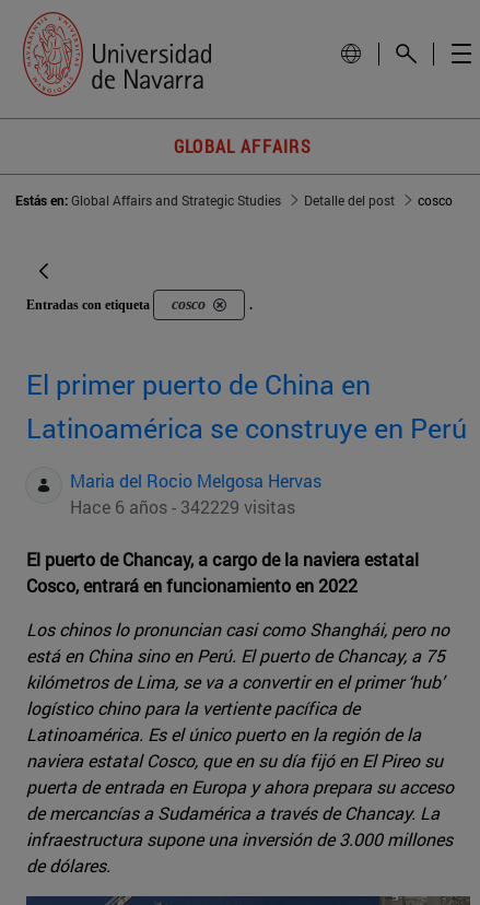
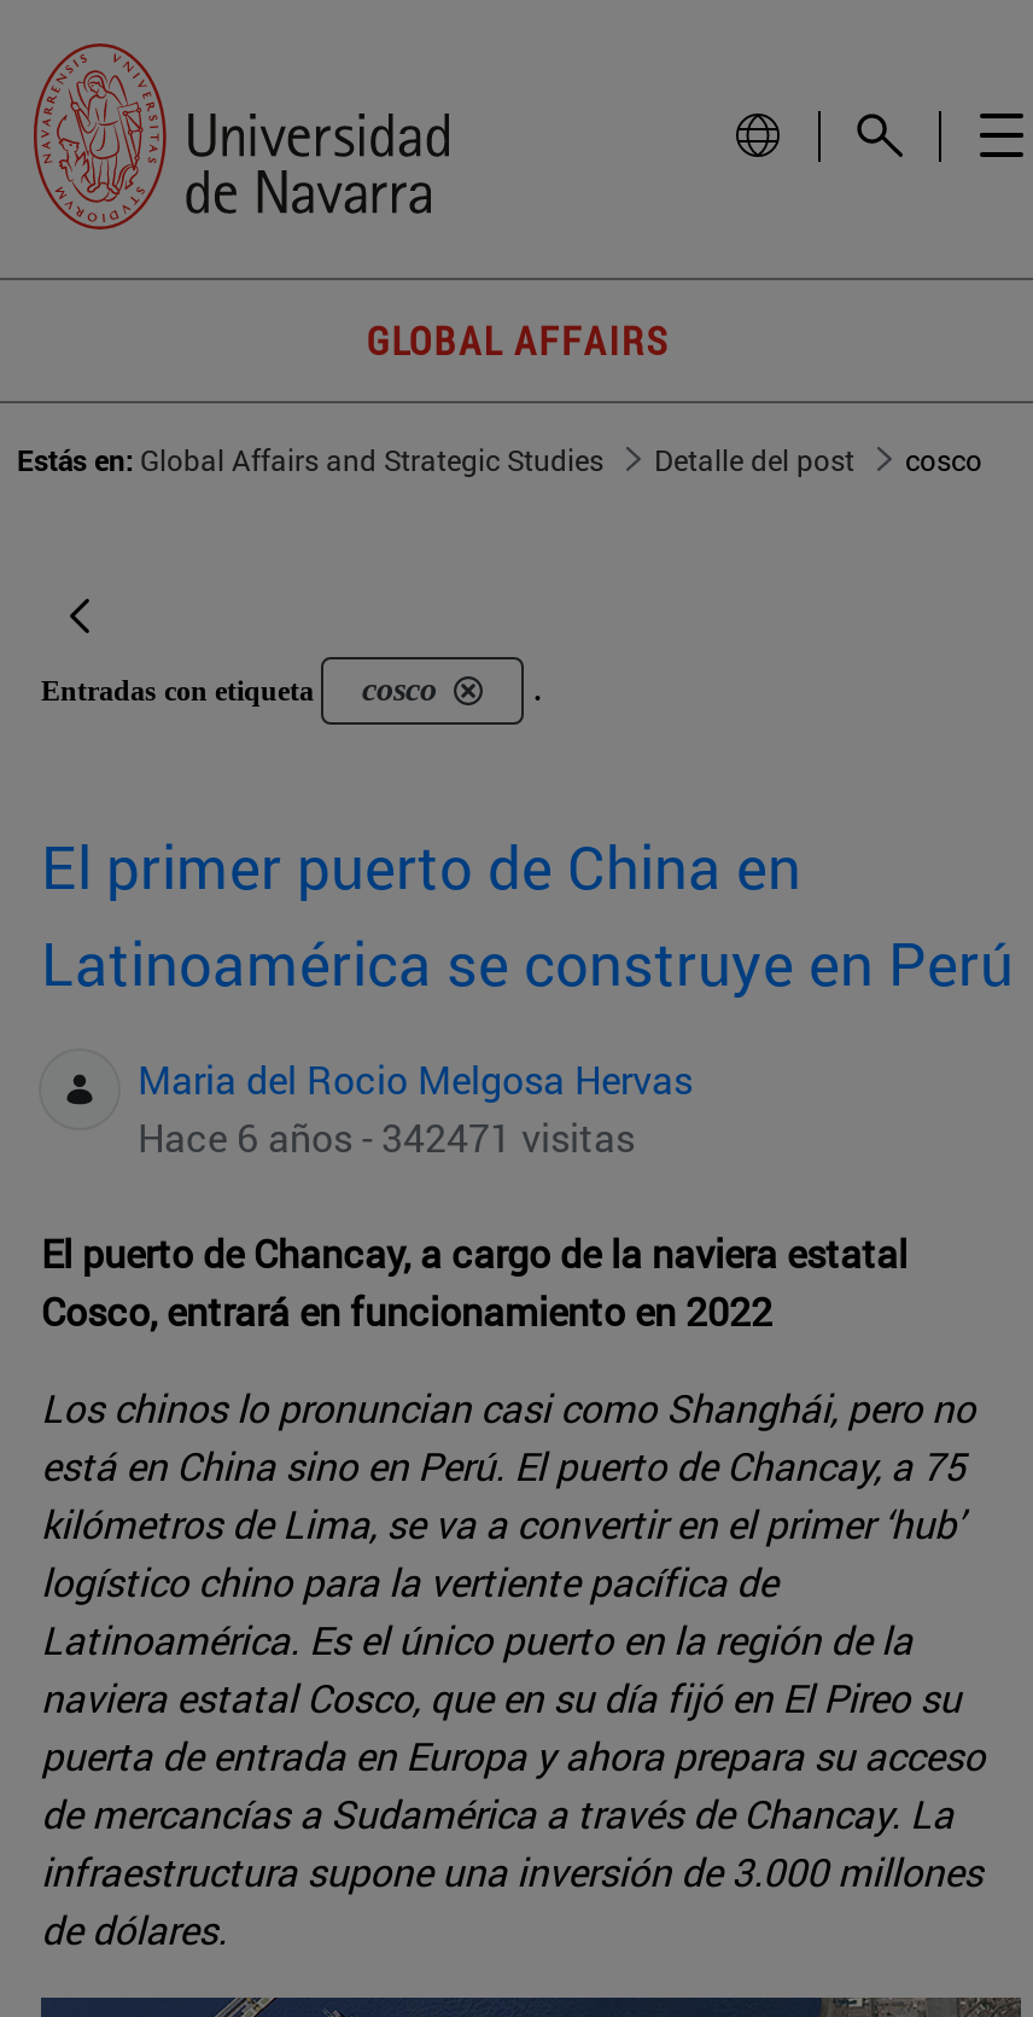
- Hace 6 años - 342229 visitas
+ Hace 6 años - 342471 visitas
